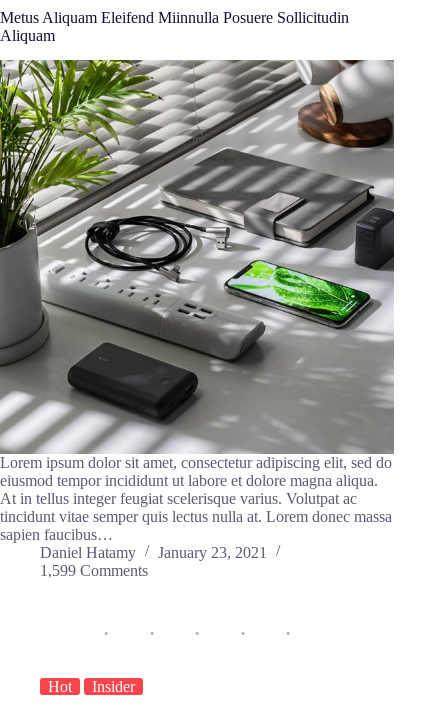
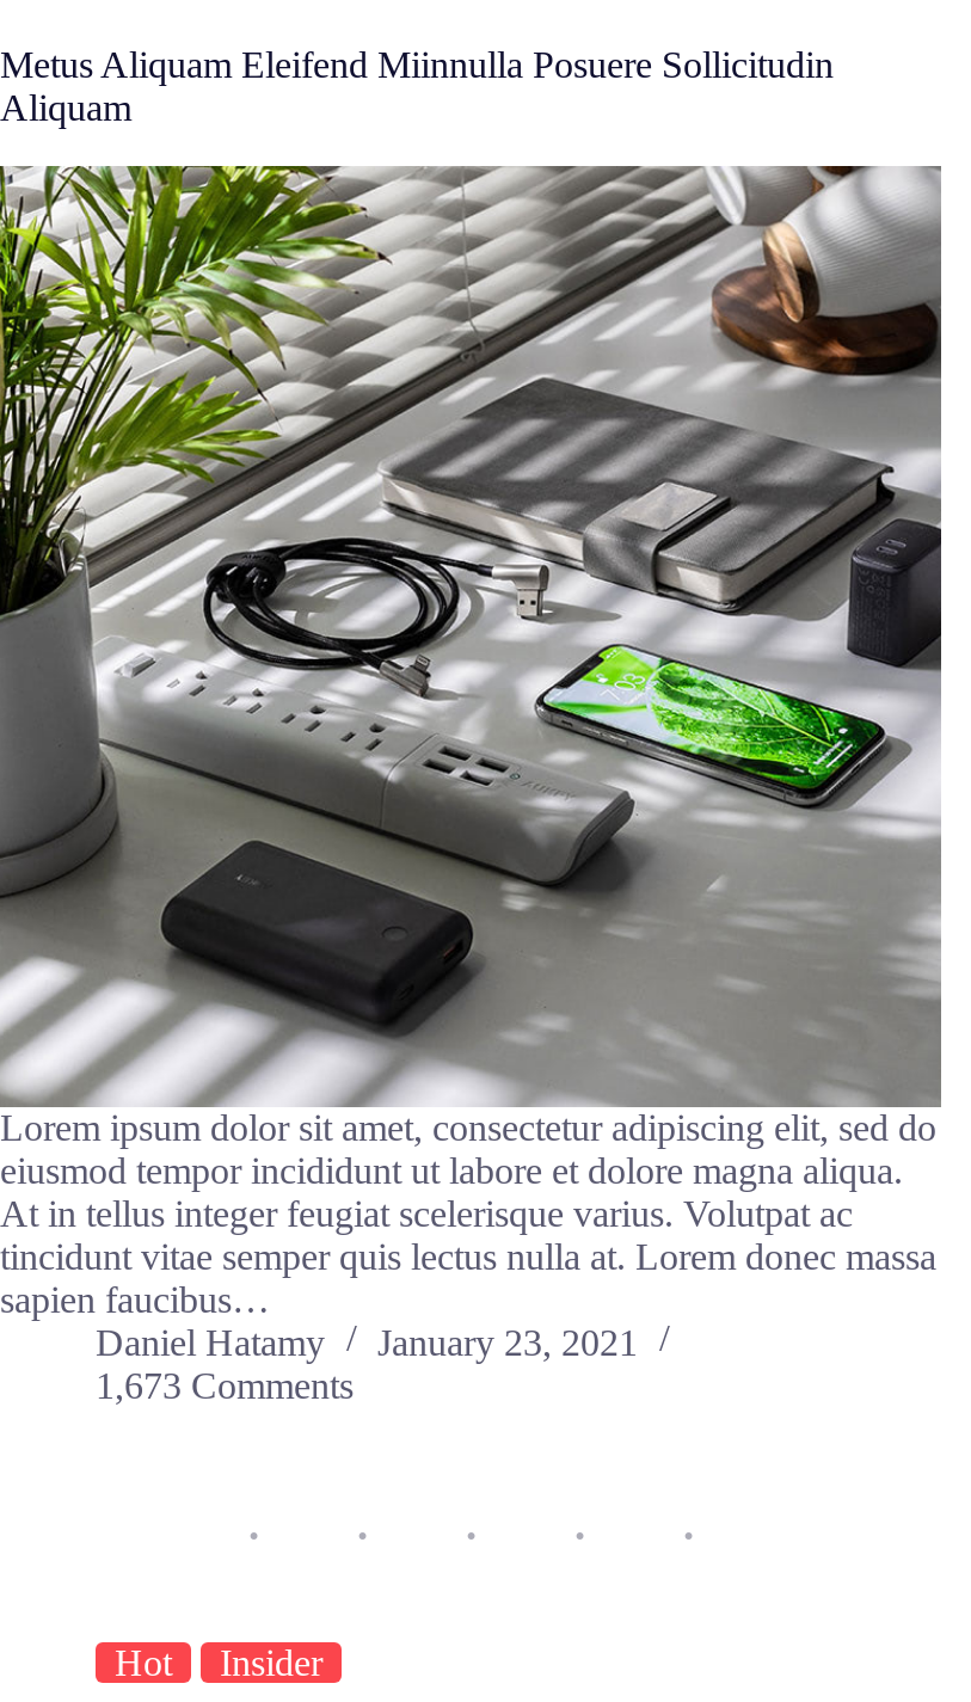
- 1,599 Comments
+ 1,673 Comments
